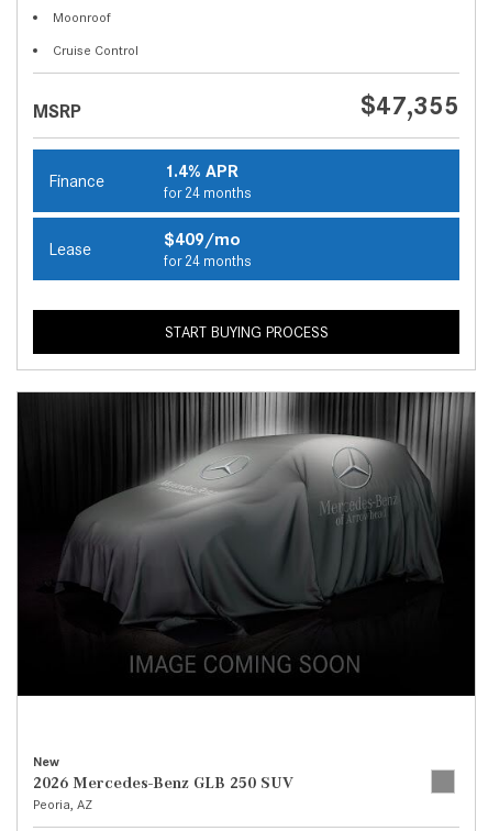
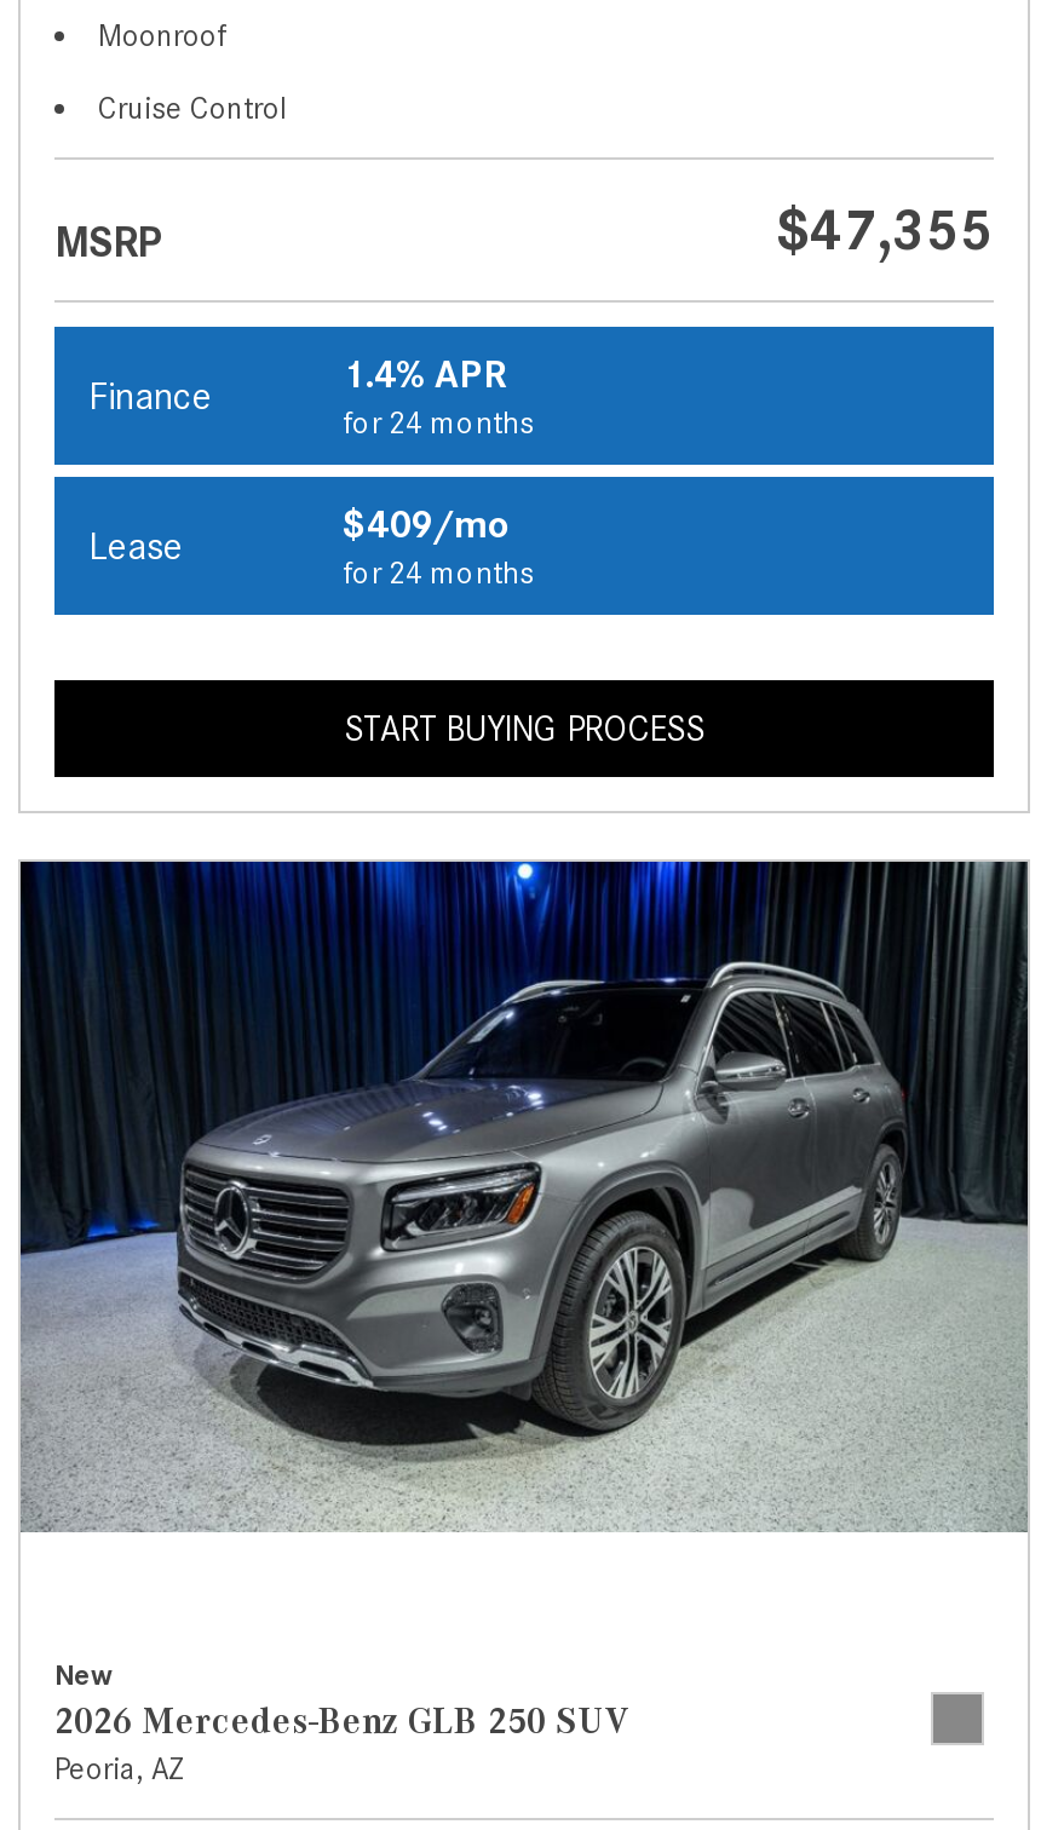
- [image]
+ [image]
